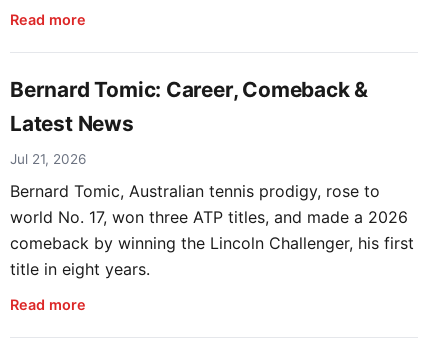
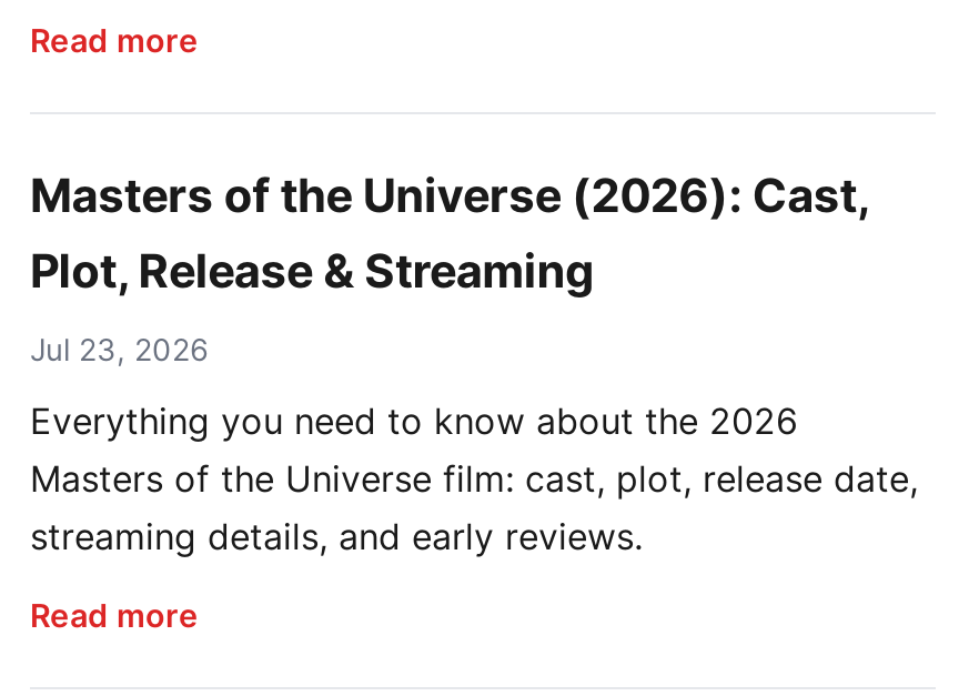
- Bernard Tomic: Career, Comeback &
- Latest News
+ Masters of the Universe (2026): Cast,
+ Plot, Release & Streaming

- Jul 21, 2026
+ Jul 23, 2026

- Bernard Tomic, Australian tennis prodigy, rose to
- world No. 17, won three ATP titles, and made a 2026
- comeback by winning the Lincoln Challenger, his first
- title in eight years.
+ Everything you need to know about the 2026
+ Masters of the Universe film: cast, plot, release date,
+ streaming details, and early reviews.
